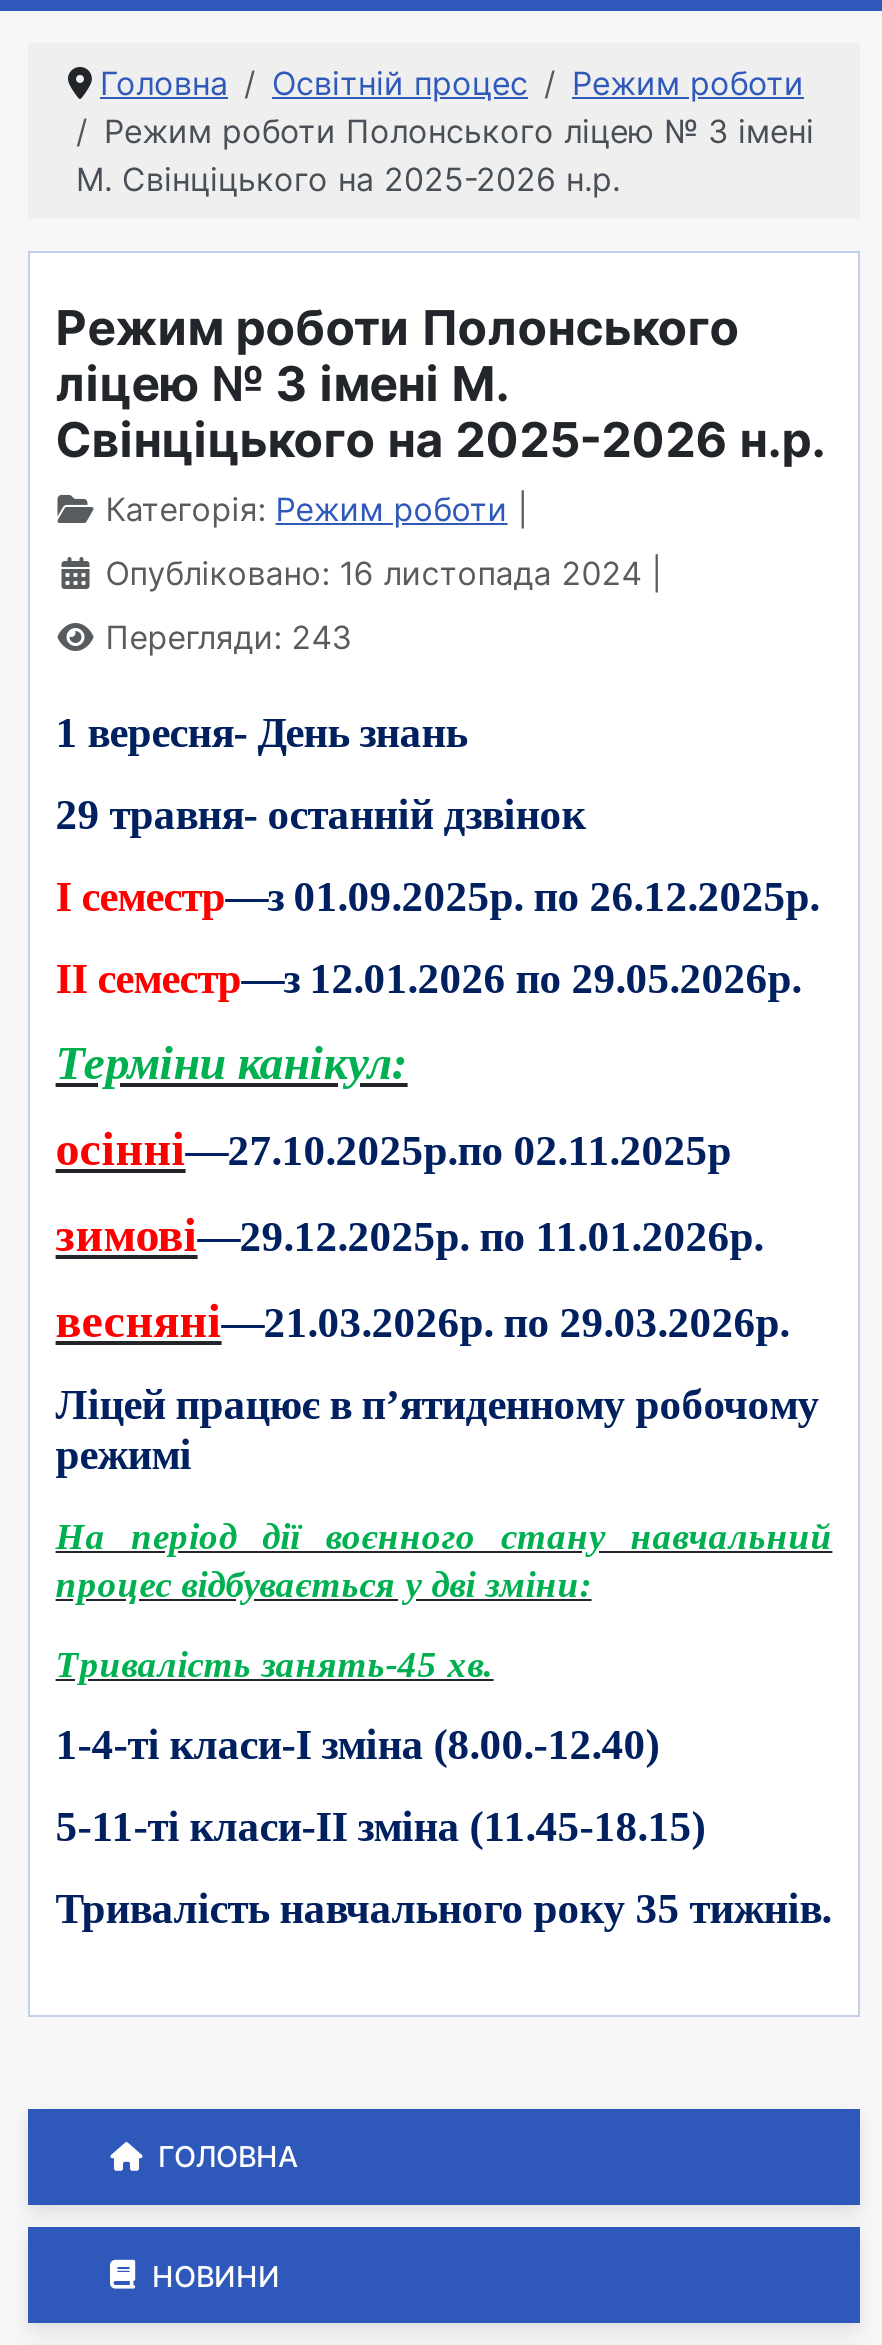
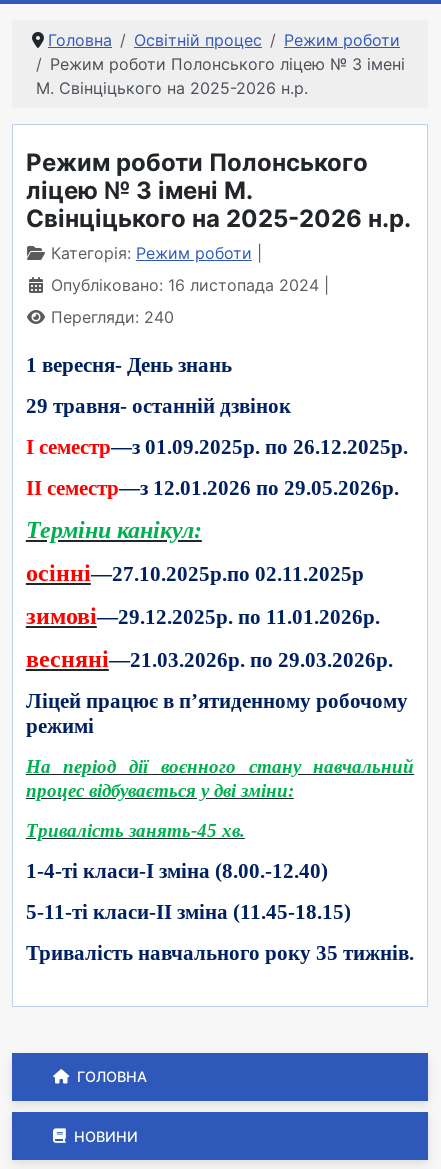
- Перегляди: 243
+ Перегляди: 240
